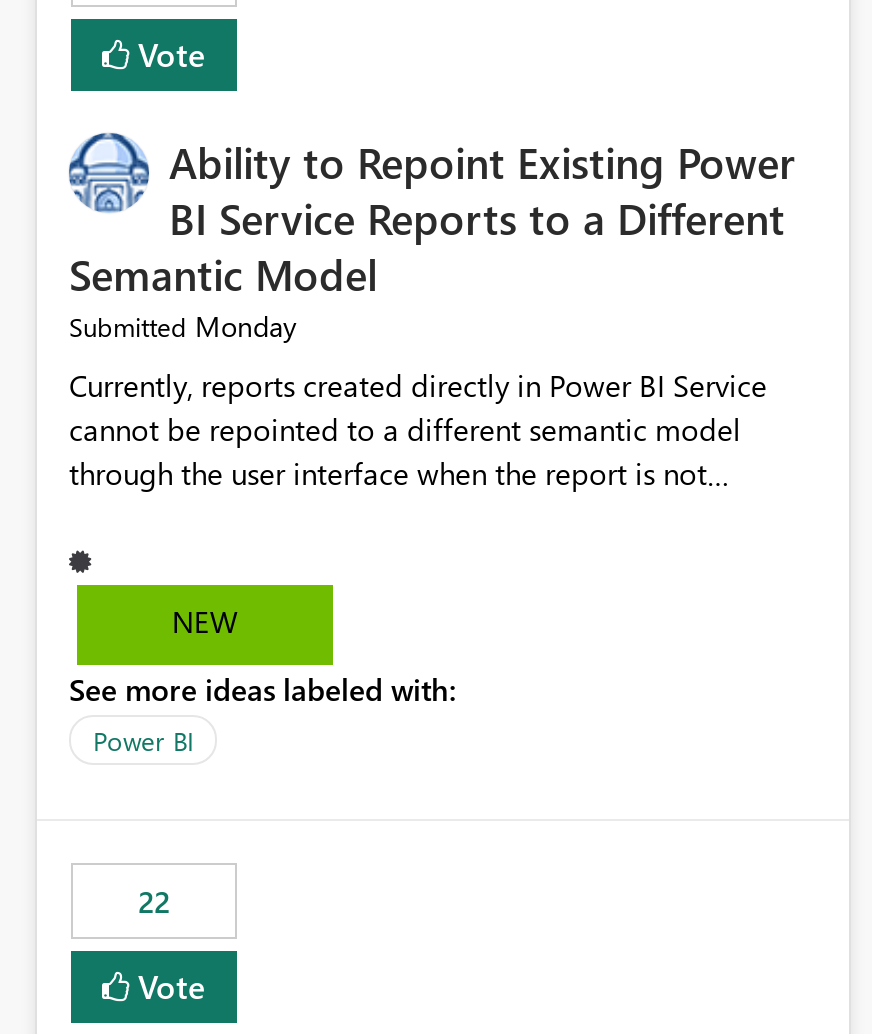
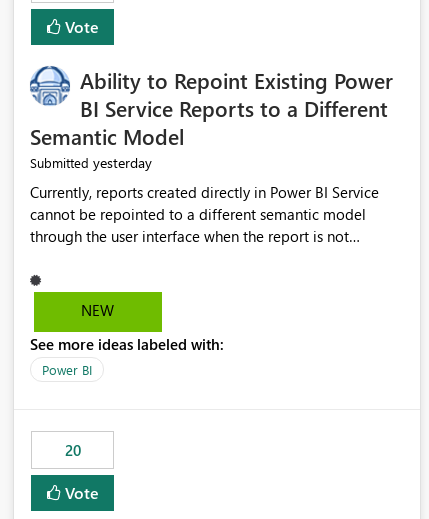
- Submitted Monday
+ Submitted yesterday

- 22
+ 20
